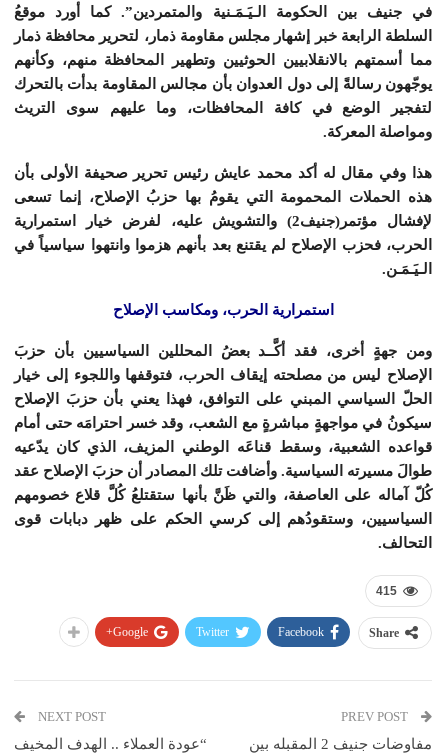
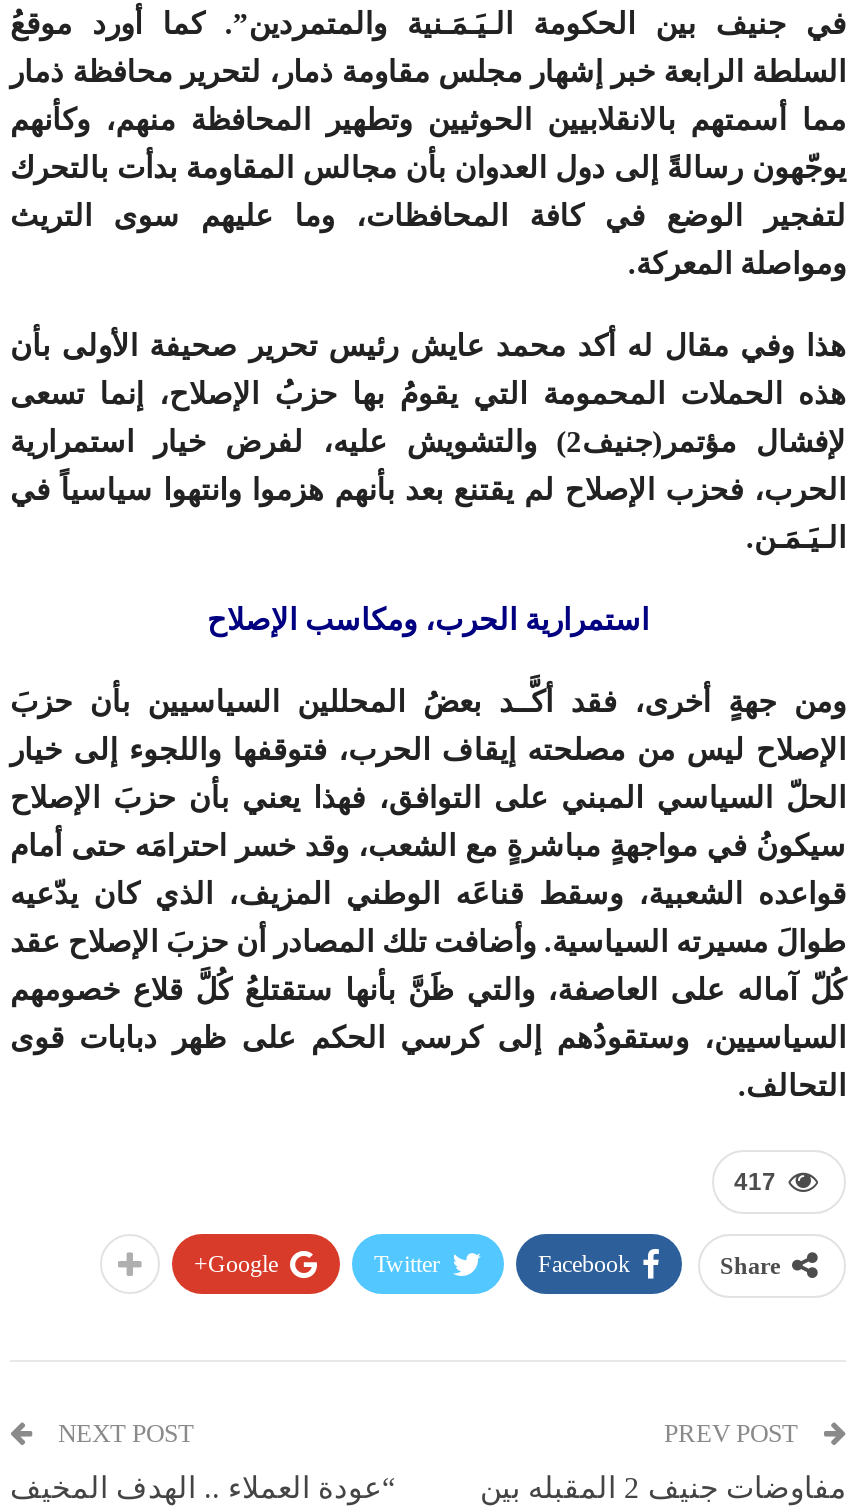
- 415
+ 417
